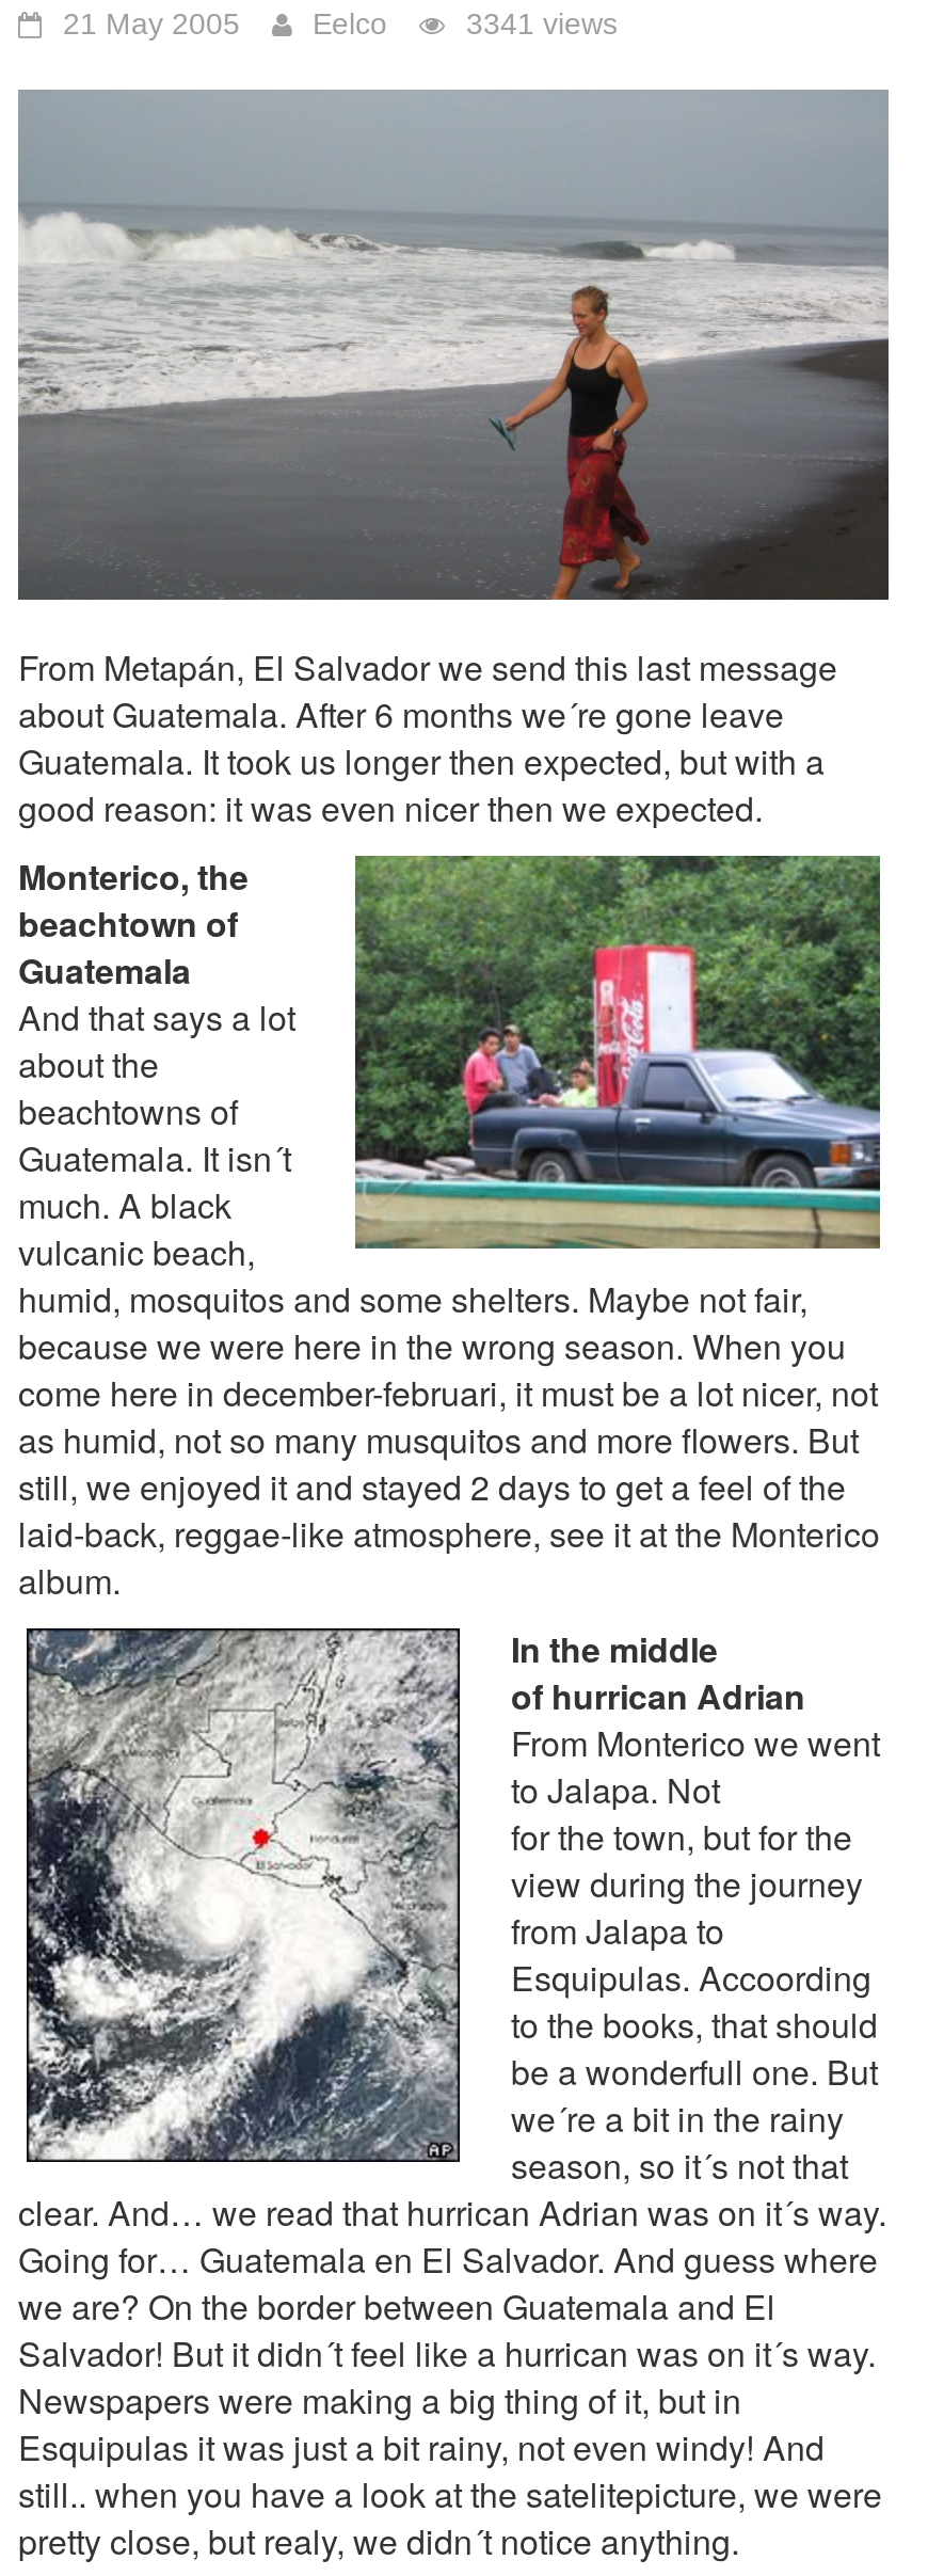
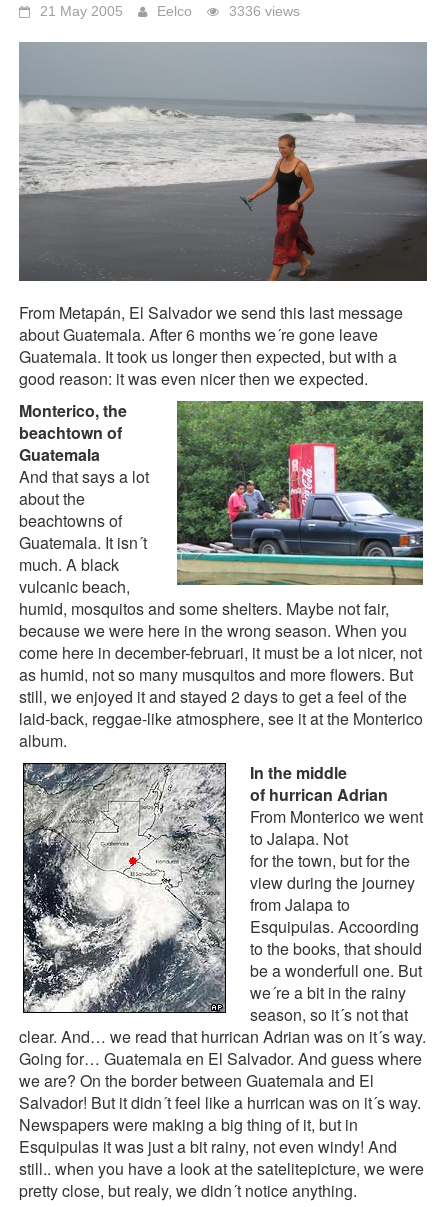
- 3341 views
+ 3336 views
